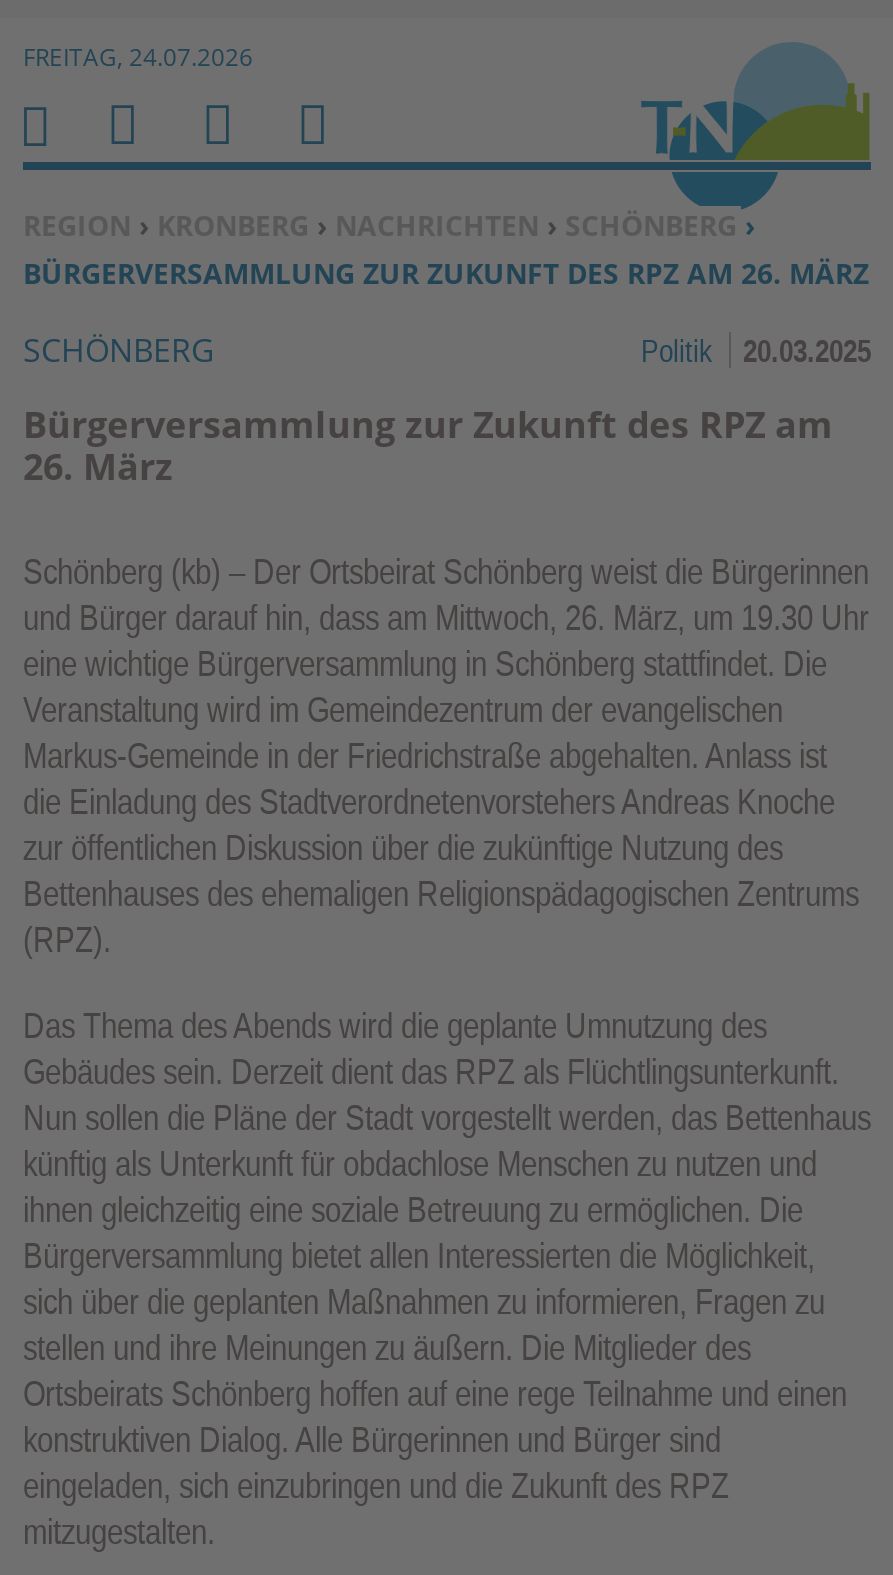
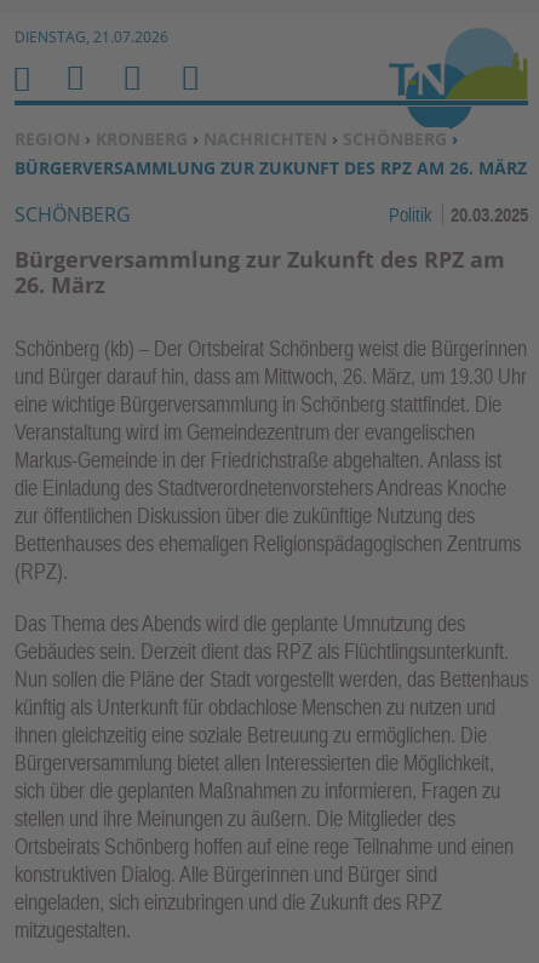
- FREITAG, 24.07.2026
+ DIENSTAG, 21.07.2026
